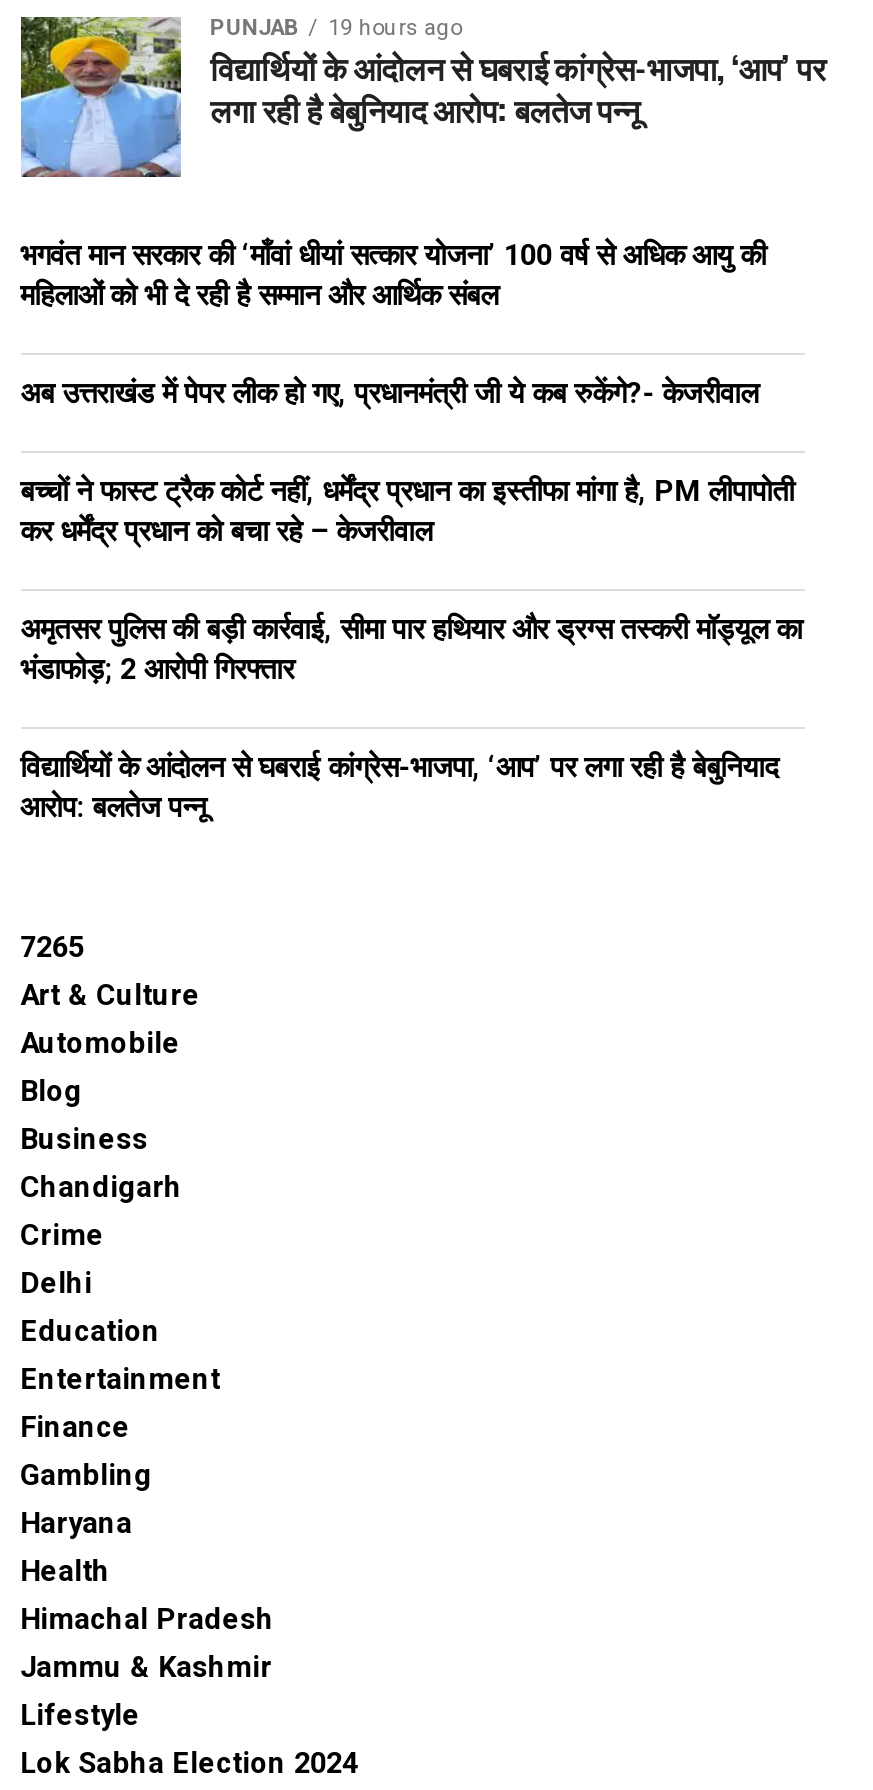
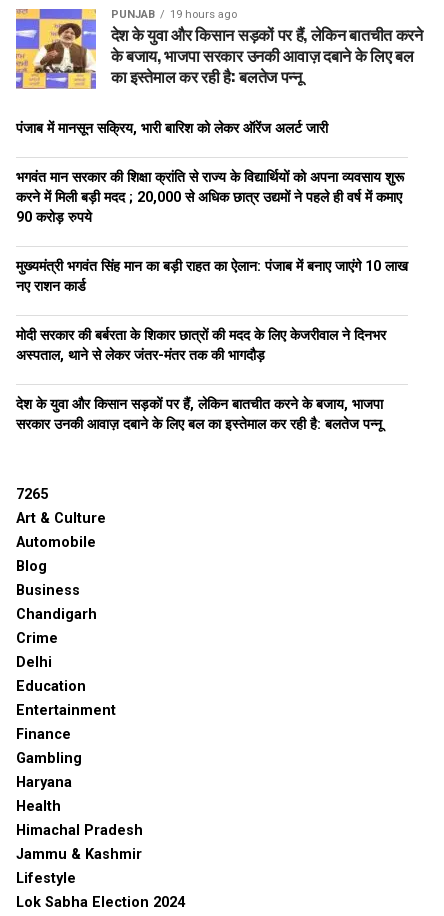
- [image]
- विद्यार्थियों के आंदोलन से घबराई कांग्रेस-भाजपा, ‘आप’ पर
- लगा रही है बेबुनियाद आरोप: बलतेज पन्नू
+ [image]
+ देश के युवा और किसान सड़कों पर हैं, लेकिन बातचीत करने
+ के बजाय, भाजपा सरकार उनकी आवाज़ दबाने के लिए बल
+ का इस्तेमाल कर रही है: बलतेज पन्नू

- भगवंत मान सरकार की ‘माँवां धीयां सत्कार योजना’ 100 वर्ष से अधिक आयु की
- महिलाओं को भी दे रही है सम्मान और आर्थिक संबल
+ पंजाब में मानसून सक्रिय, भारी बारिश को लेकर ऑरेंज अलर्ट जारी

- अब उत्तराखंड में पेपर लीक हो गए, प्रधानमंत्री जी ये कब रुकेंगे?- केजरीवाल
+ भगवंत मान सरकार की शिक्षा क्रांति से राज्य के विद्यार्थियों को अपना व्यवसाय शुरू
+ करने में मिली बड़ी मदद ; 20,000 से अधिक छात्र उद्यमों ने पहले ही वर्ष में कमाए
+ 90 करोड़ रुपये

- बच्चों ने फास्ट ट्रैक कोर्ट नहीं, धर्मेंद्र प्रधान का इस्तीफा मांगा है, PM लीपापोती
- कर धर्मेंद्र प्रधान को बचा रहे – केजरीवाल
+ मुख्यमंत्री भगवंत सिंह मान का बड़ी राहत का ऐलान: पंजाब में बनाए जाएंगे 10 लाख
+ नए राशन कार्ड

- अमृतसर पुलिस की बड़ी कार्रवाई, सीमा पार हथियार और ड्रग्स तस्करी मॉड्यूल का
- भंडाफोड़; 2 आरोपी गिरफ्तार
+ मोदी सरकार की बर्बरता के शिकार छात्रों की मदद के लिए केजरीवाल ने दिनभर
+ अस्पताल, थाने से लेकर जंतर-मंतर तक की भागदौड़

- विद्यार्थियों के आंदोलन से घबराई कांग्रेस-भाजपा, ‘आप’ पर लगा रही है बेबुनियाद
- आरोप: बलतेज पन्नू
+ देश के युवा और किसान सड़कों पर हैं, लेकिन बातचीत करने के बजाय, भाजपा
+ सरकार उनकी आवाज़ दबाने के लिए बल का इस्तेमाल कर रही है: बलतेज पन्नू
